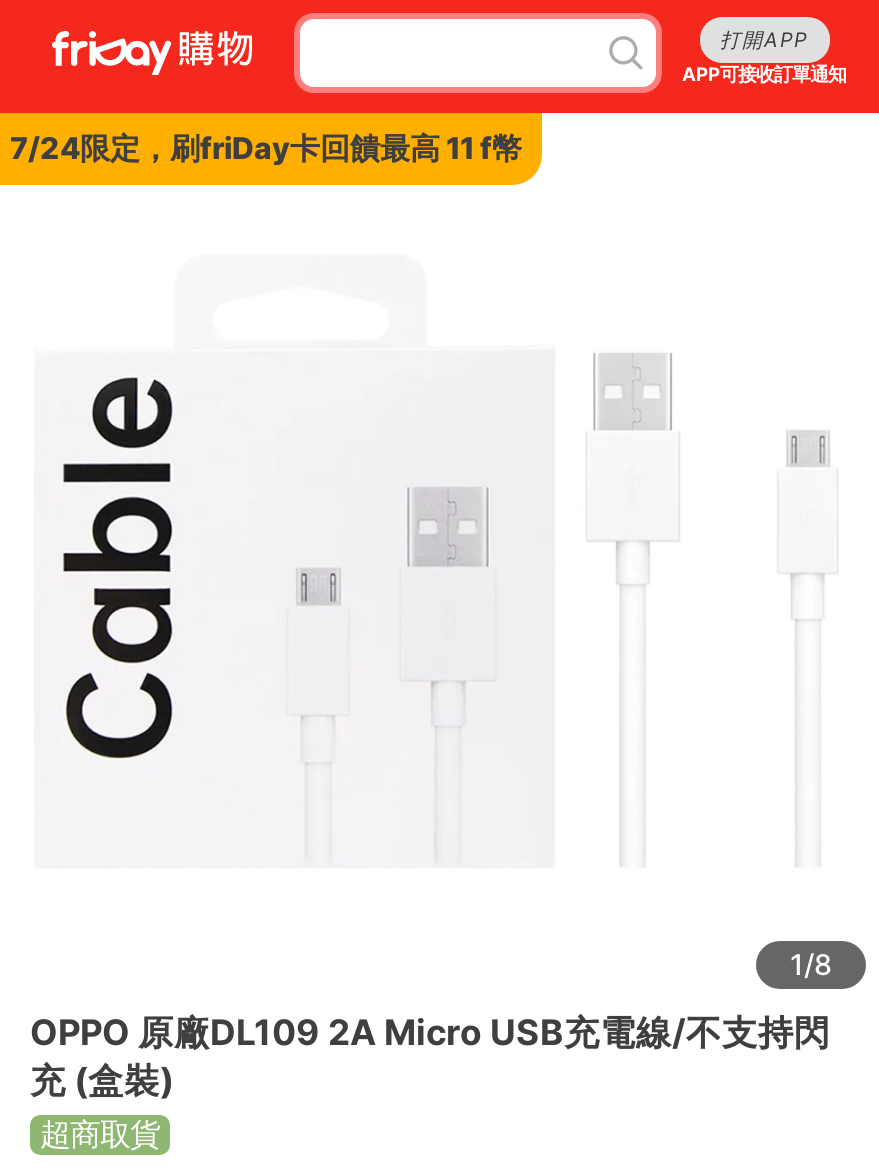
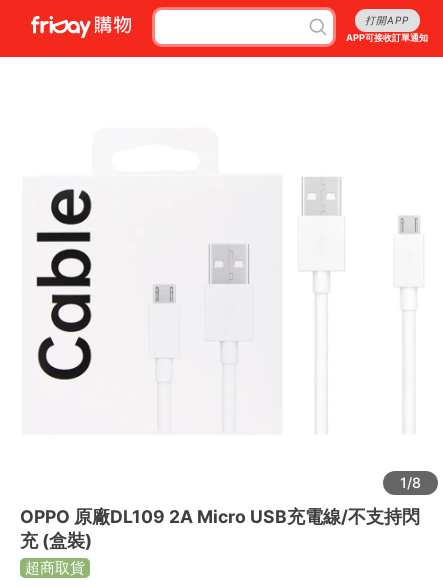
- 7/24限定，刷friDay卡回饋最高 11 f幣
